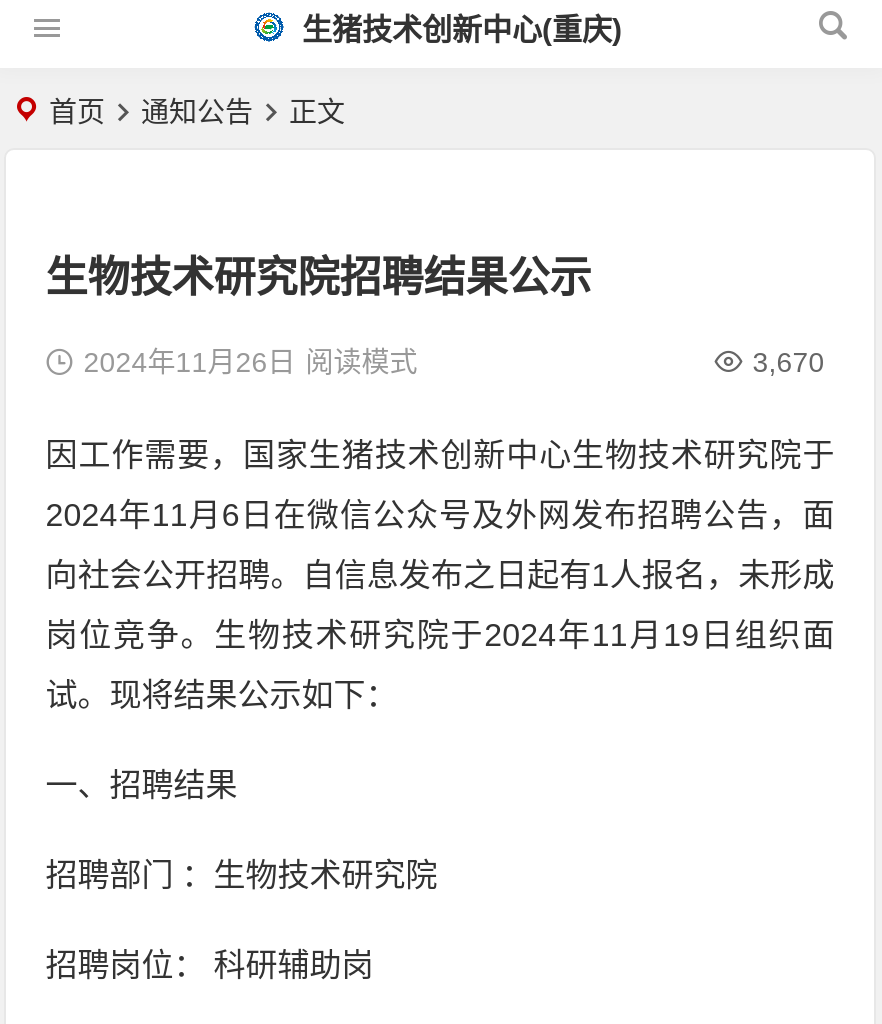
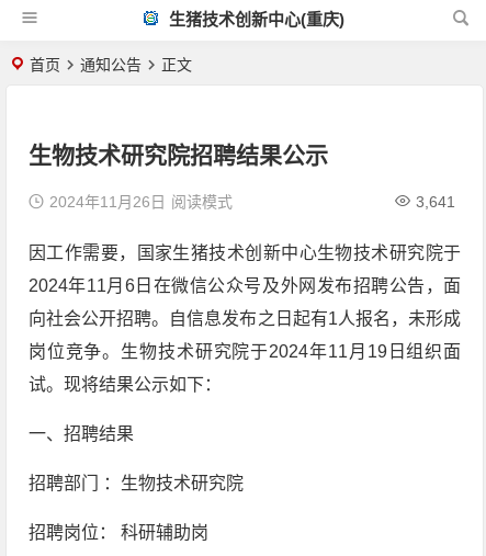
- 3,670
+ 3,641
